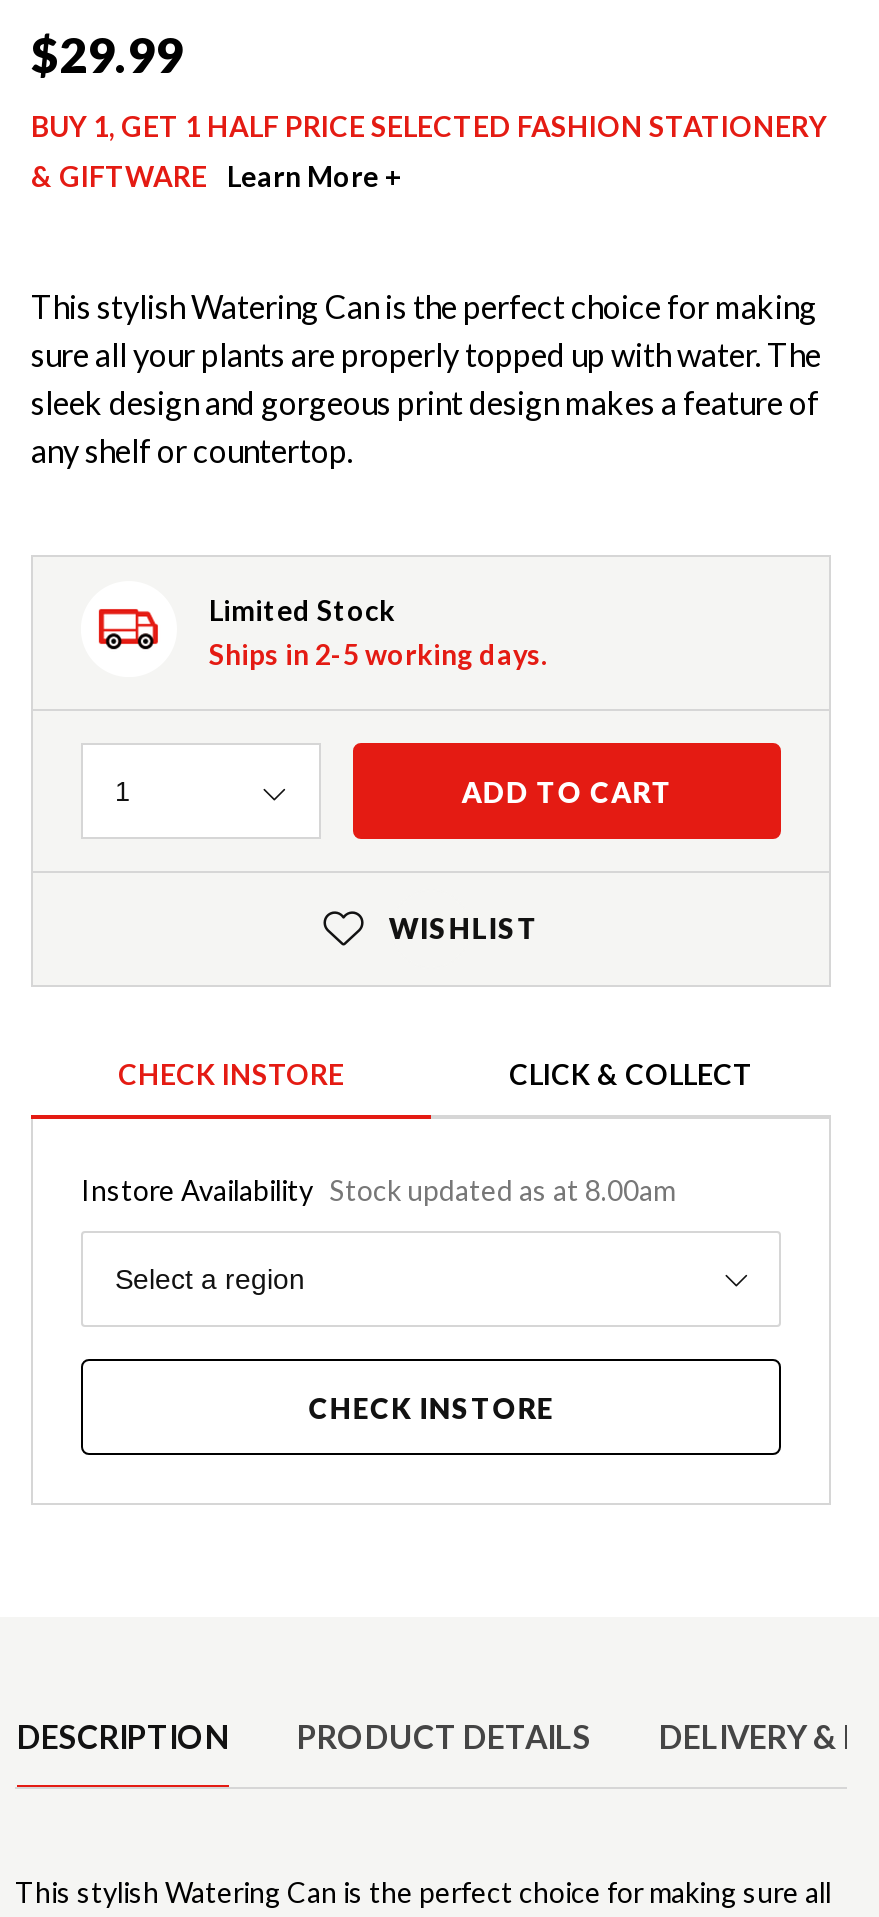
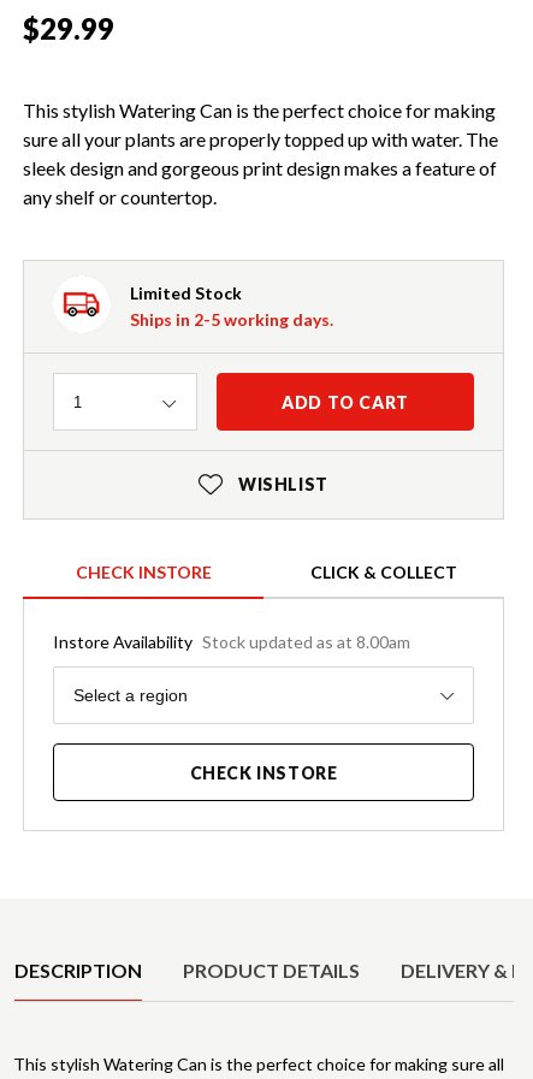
- BUY 1, GET 1 HALF PRICE SELECTED FASHION STATIONERY
- & GIFTWARE Learn More +
